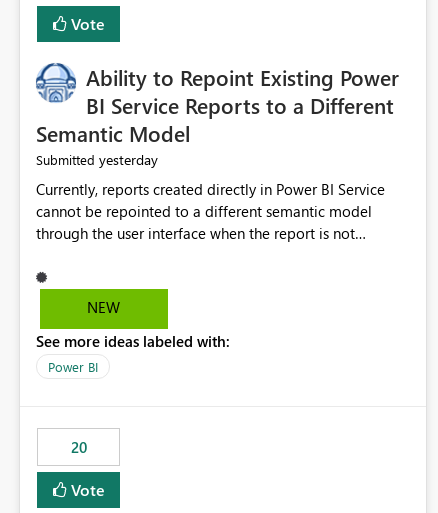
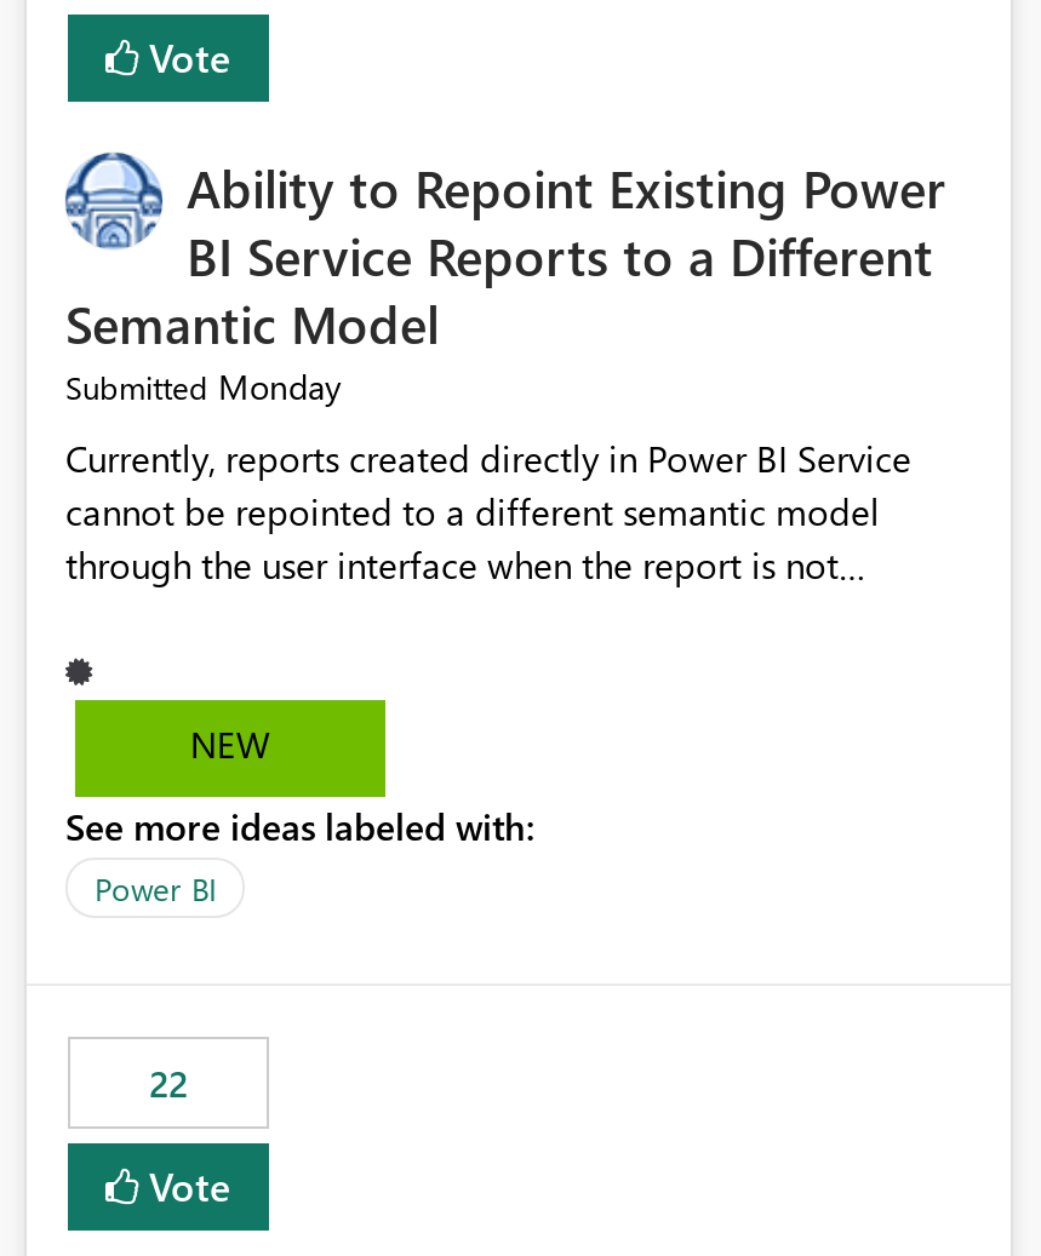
- Submitted yesterday
+ Submitted Monday

- 20
+ 22
